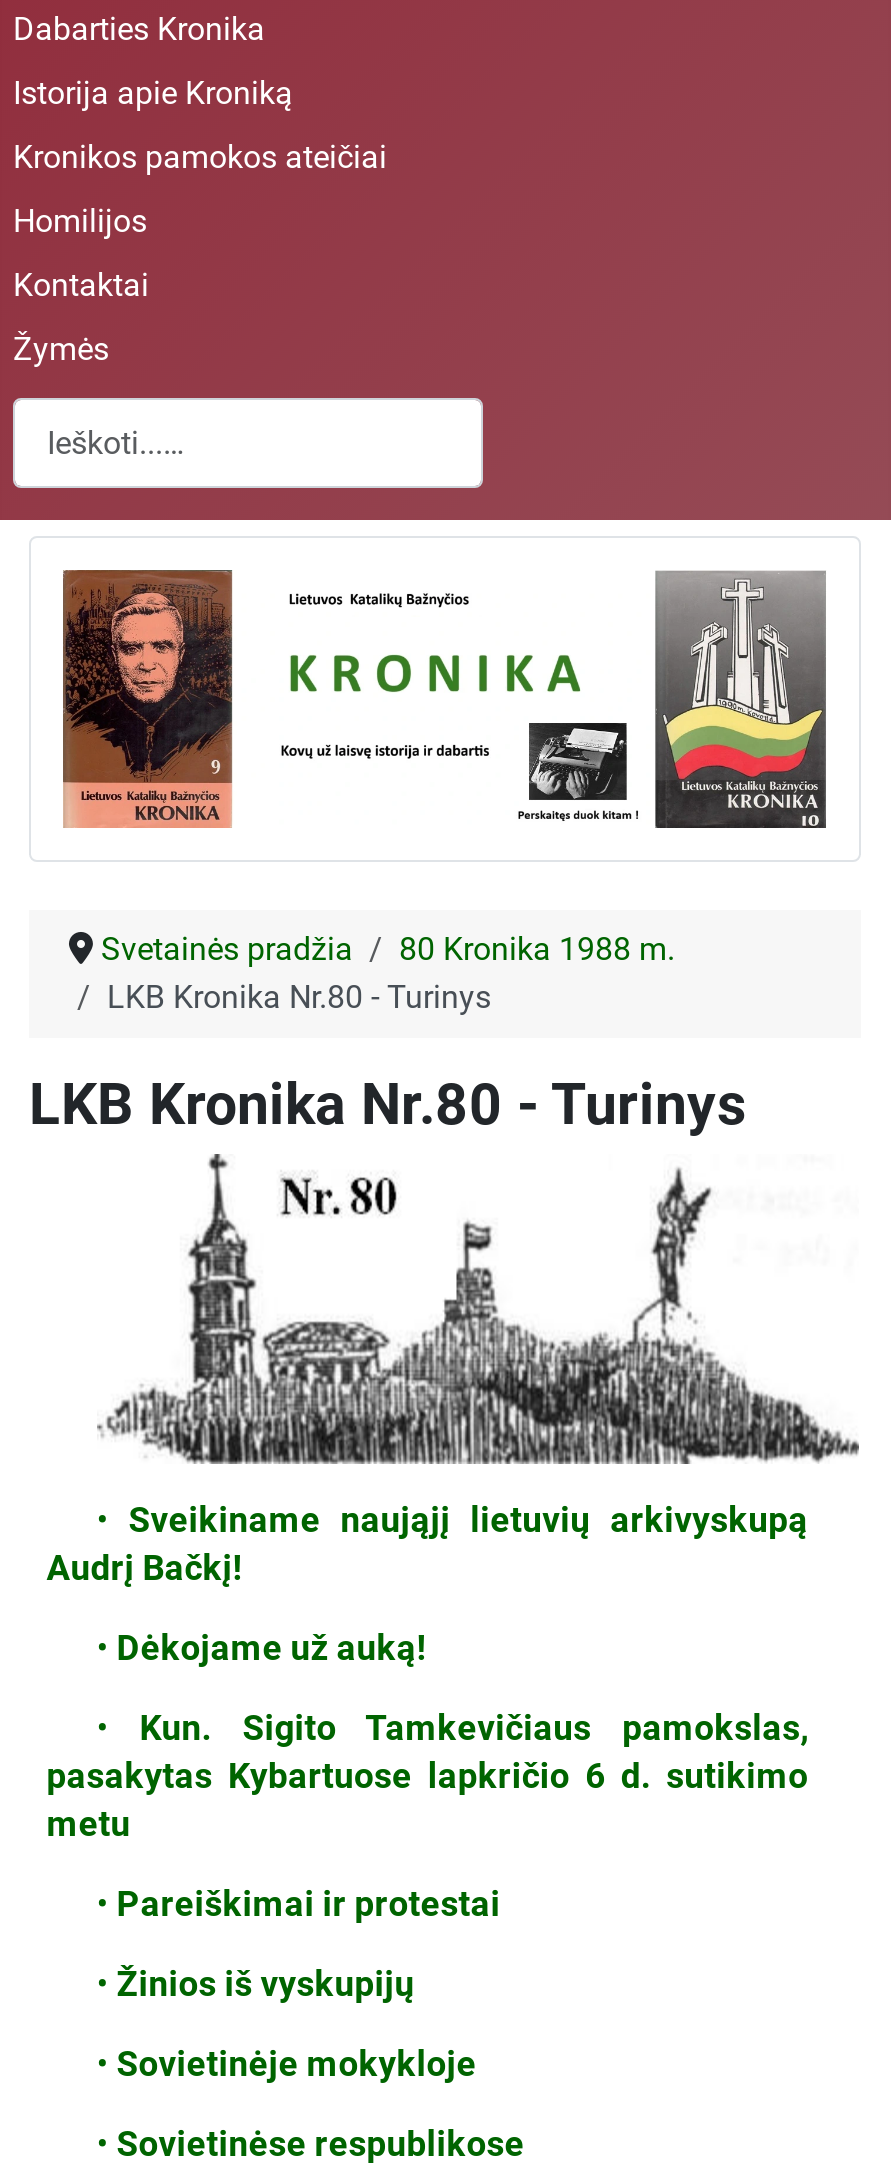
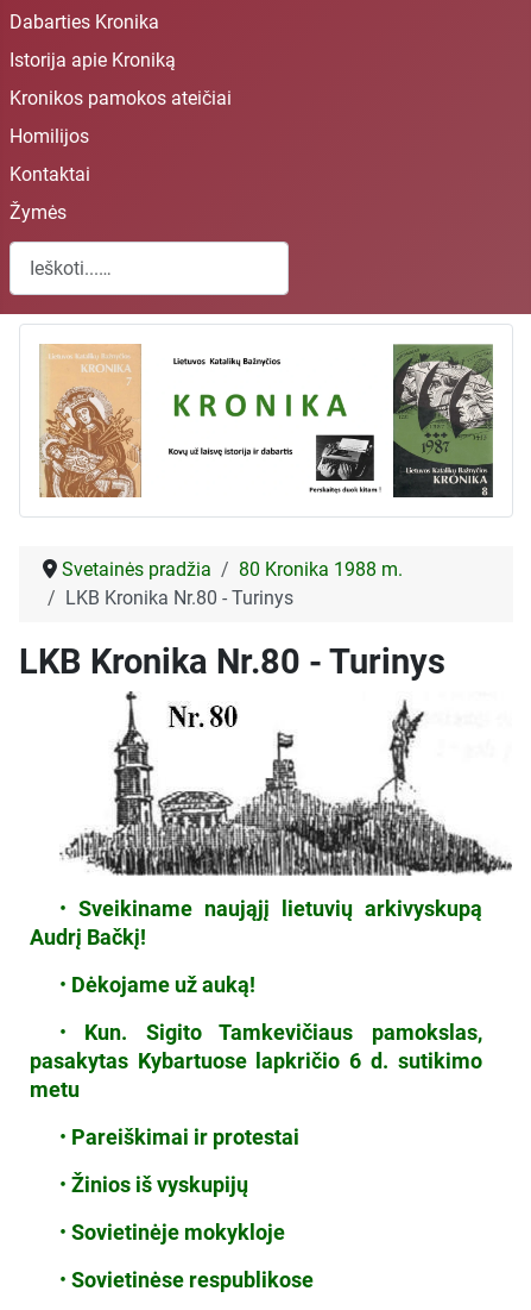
- [image]
+ [image]

- [image]
+ [image]
